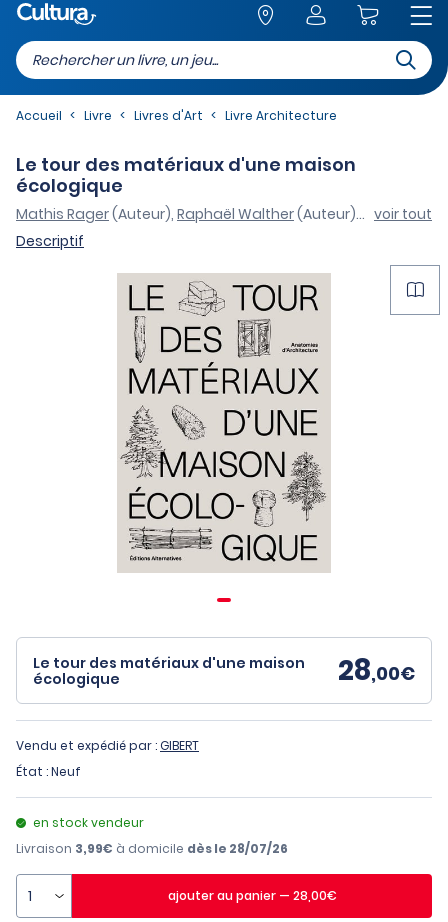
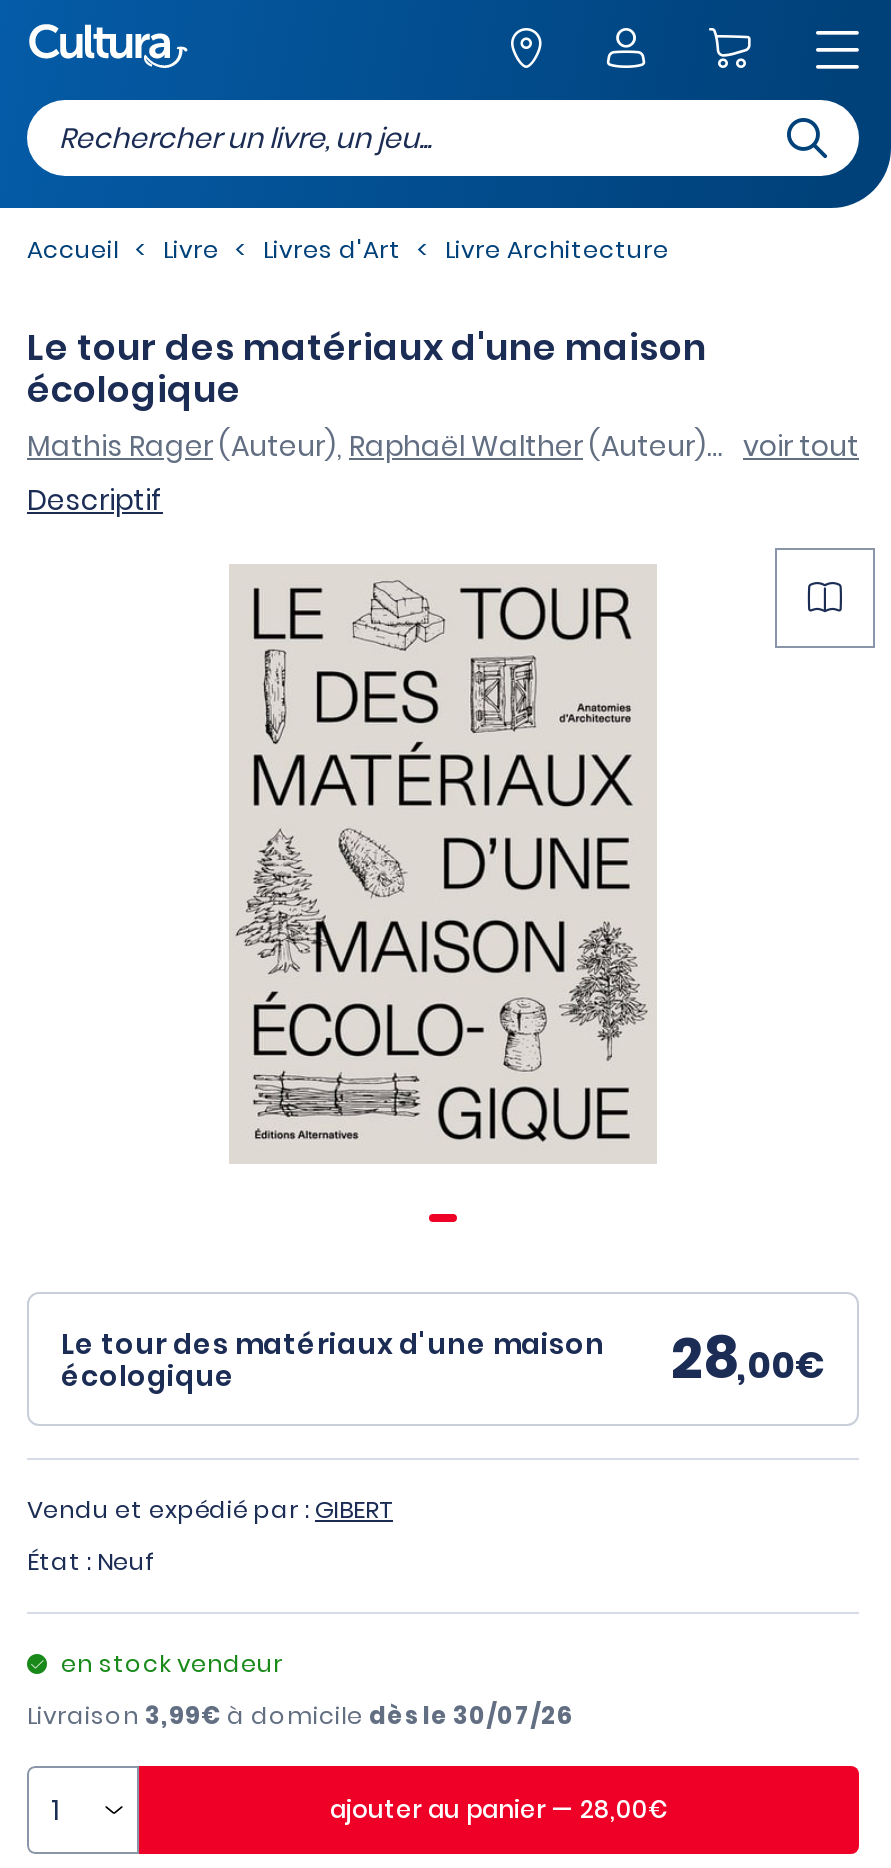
- Livraison 3,99€à domicile dès le 28/07/26
+ Livraison 3,99€à domicile dès le 30/07/26
